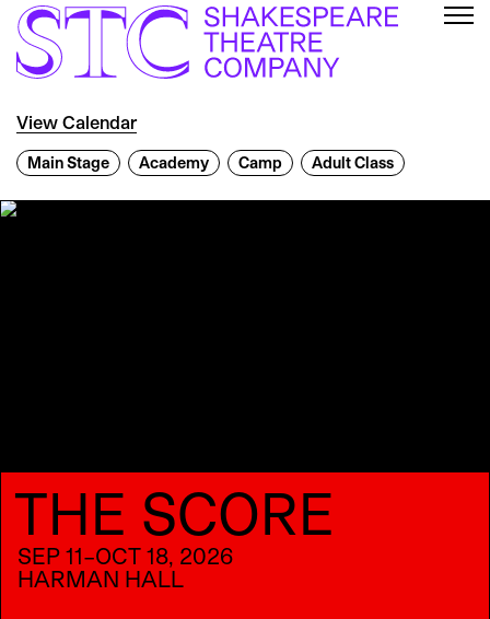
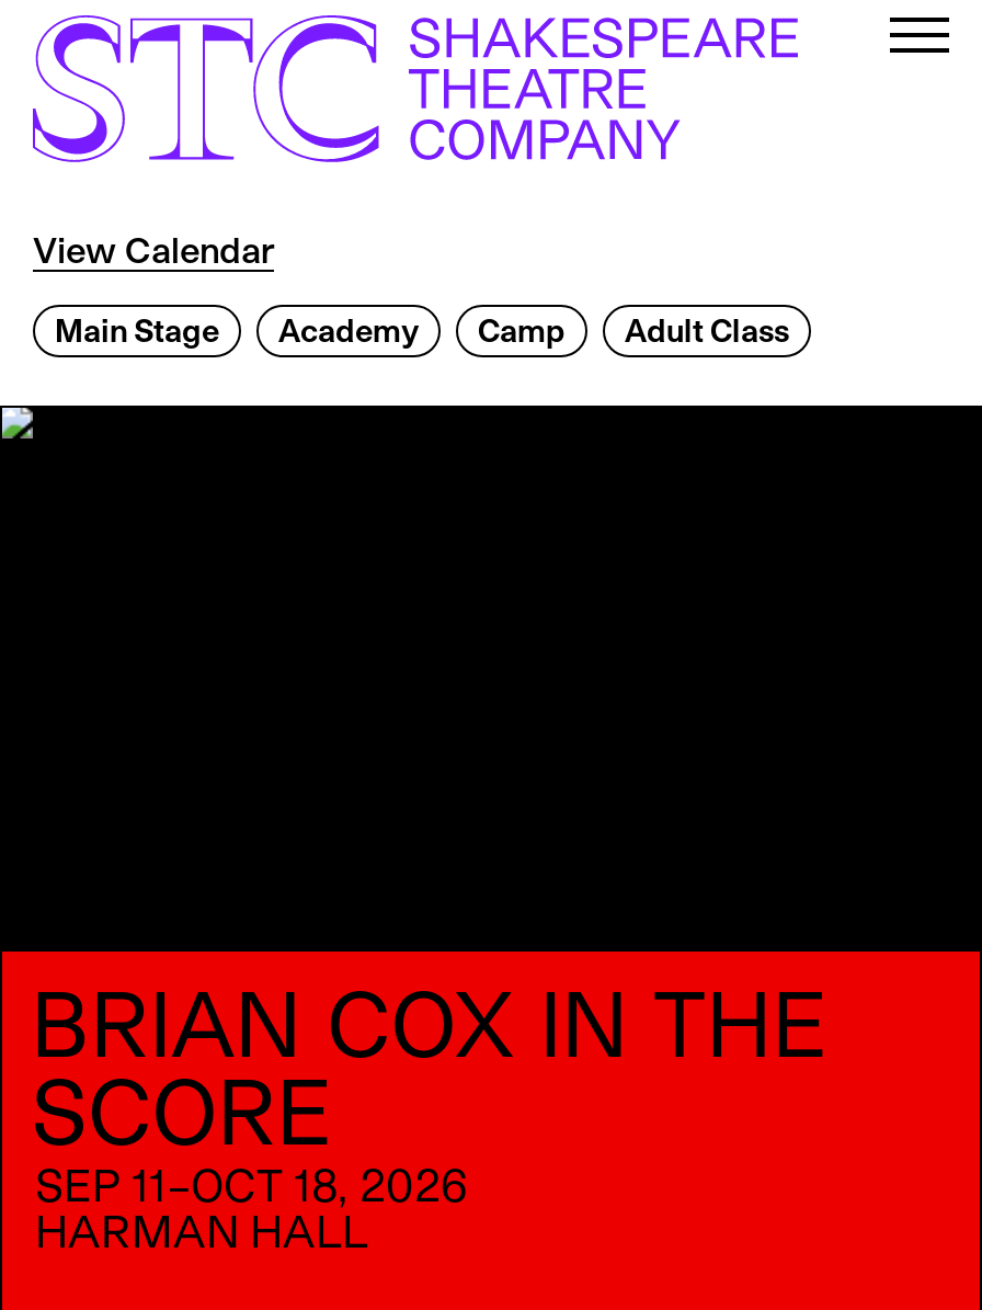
- THE SCORE
+ BRIAN COX IN THE
+ SCORE
